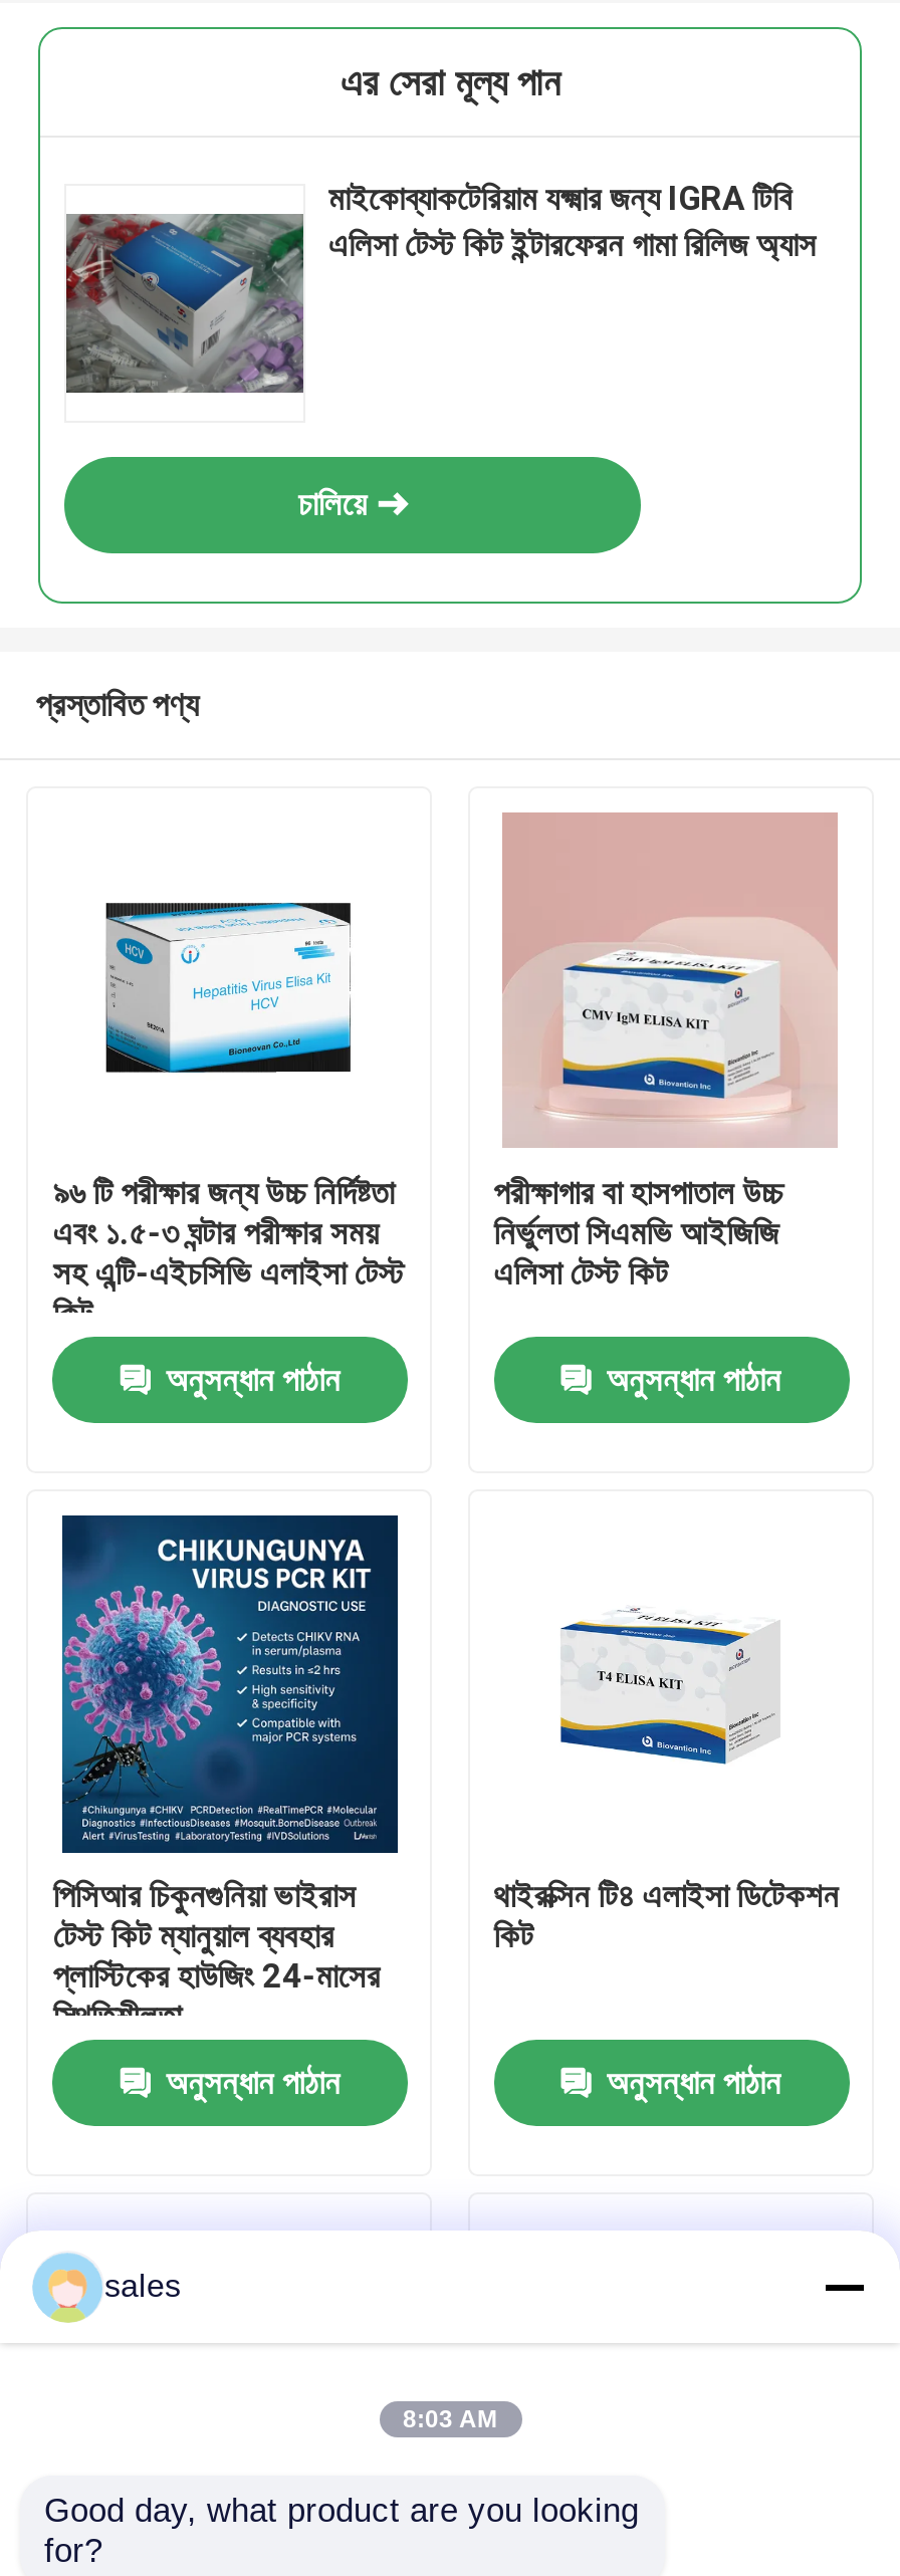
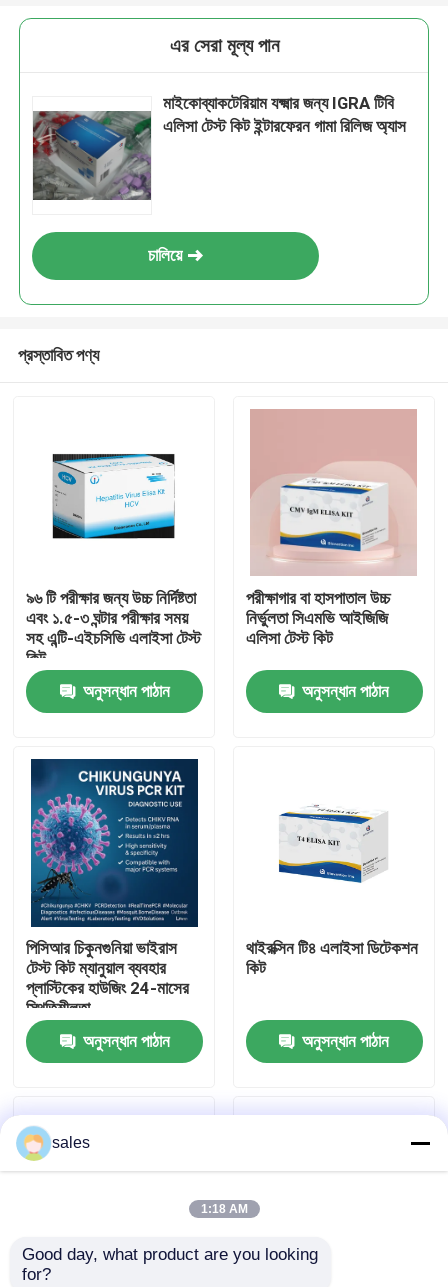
- 8:03 AM
+ 1:18 AM
